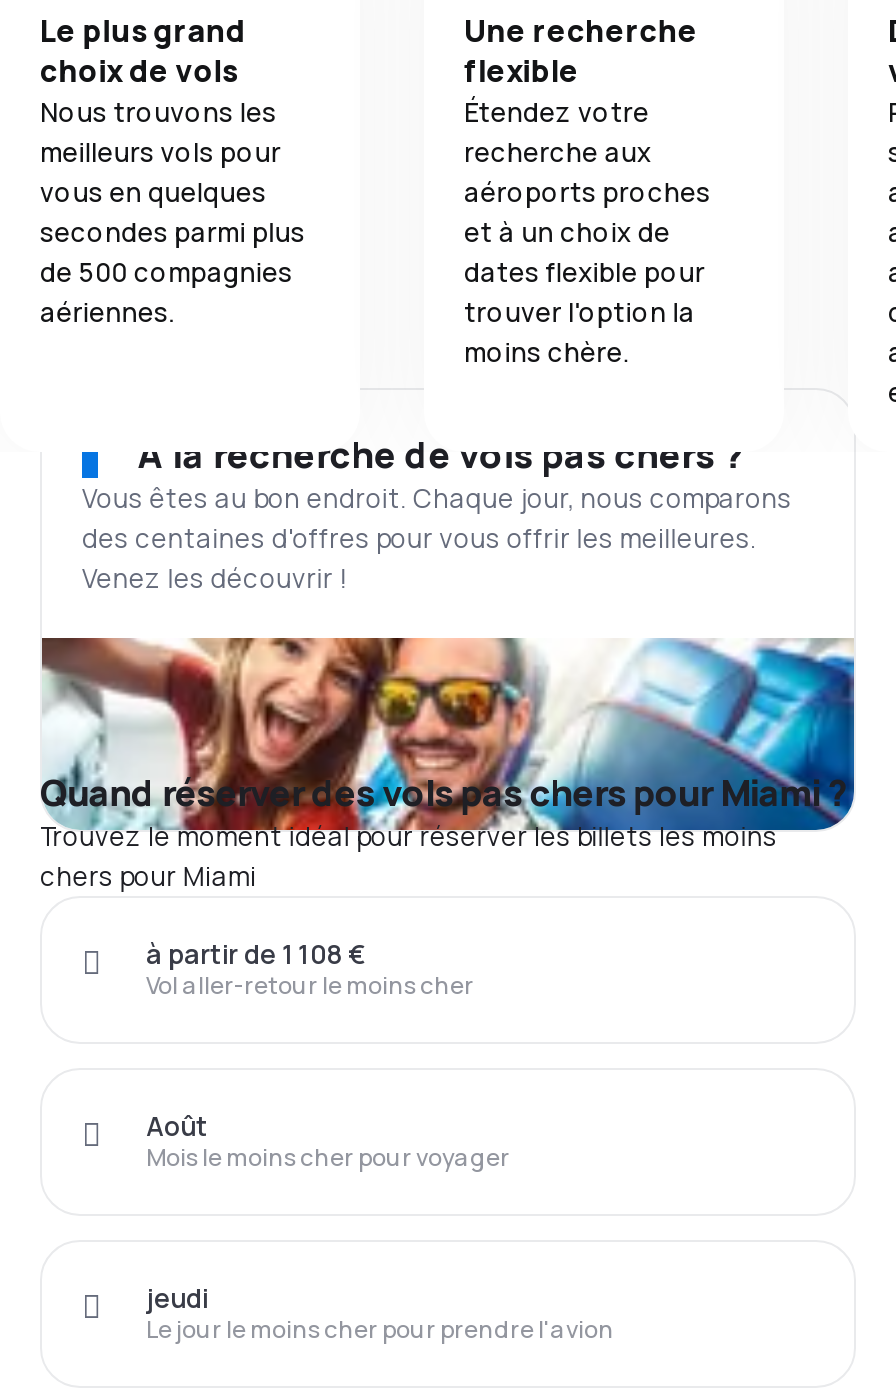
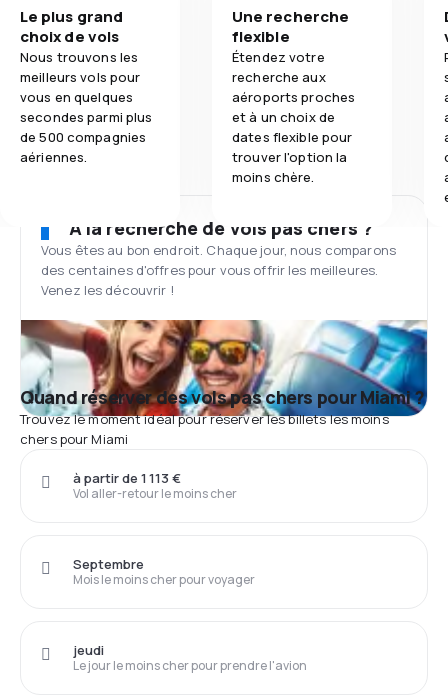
- à partir de 1 108 €
+ à partir de 1 113 €

- Août
+ Septembre
